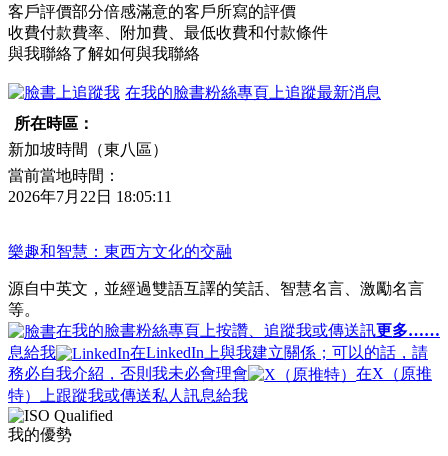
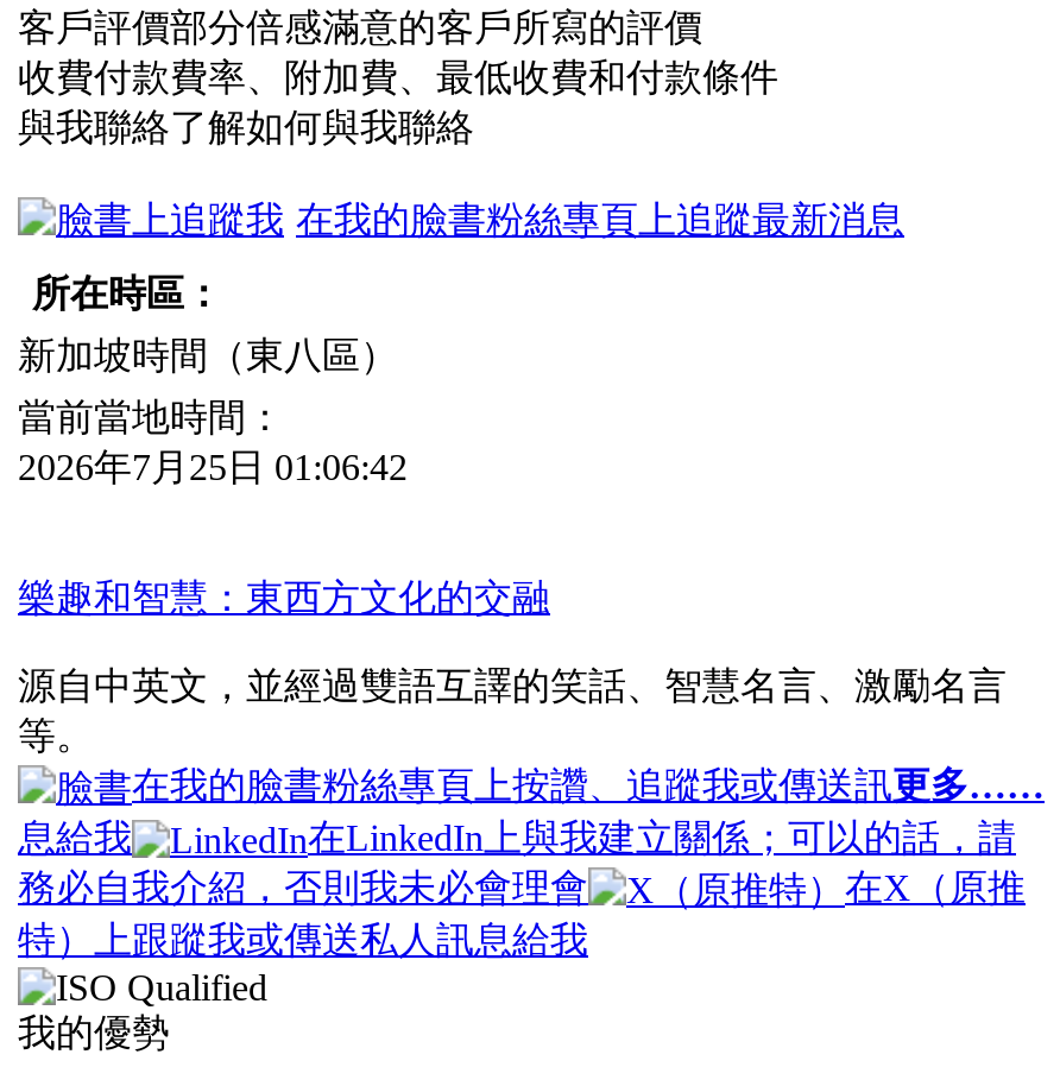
- 2026年7月22日 18:05:11
+ 2026年7月25日 01:06:42
